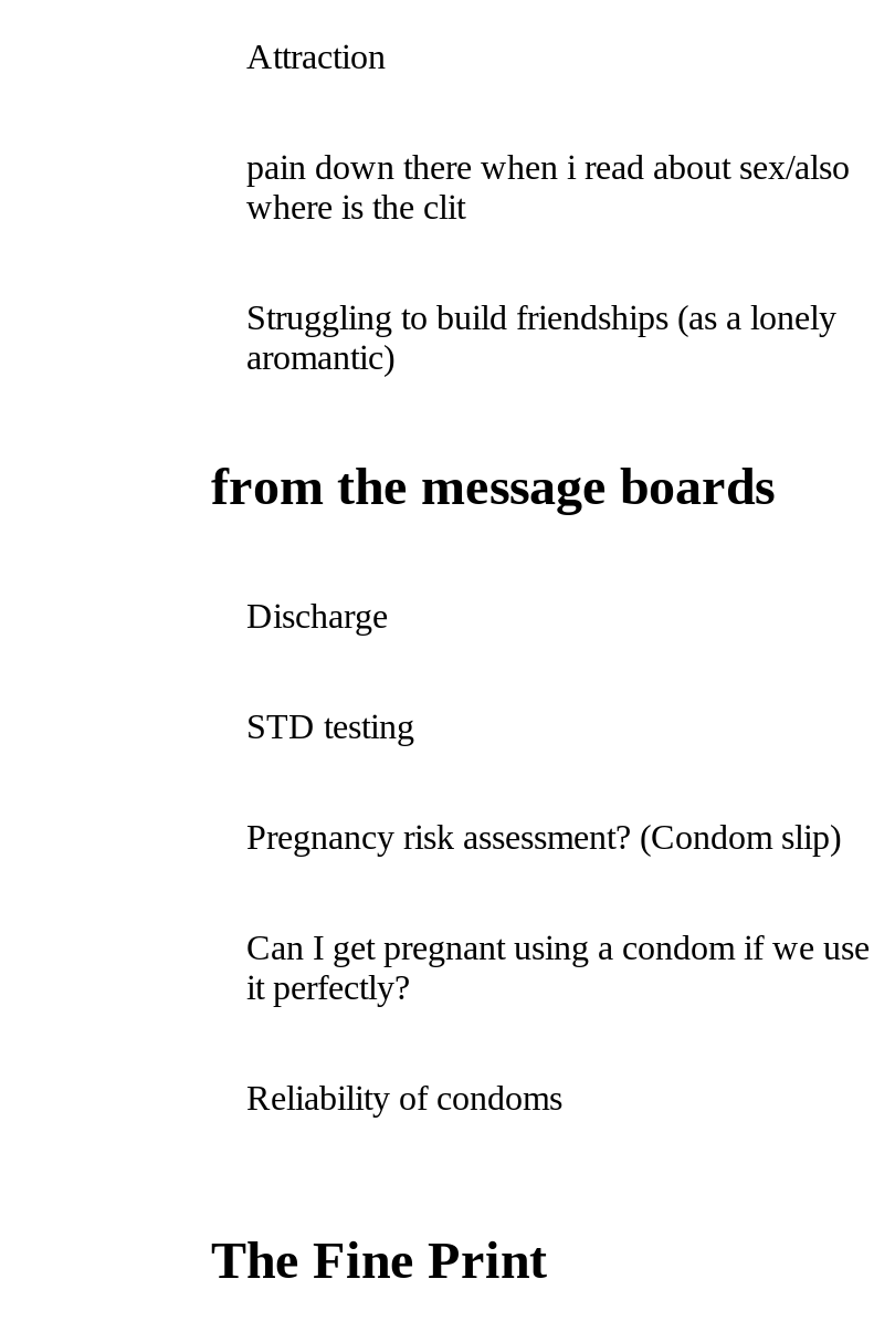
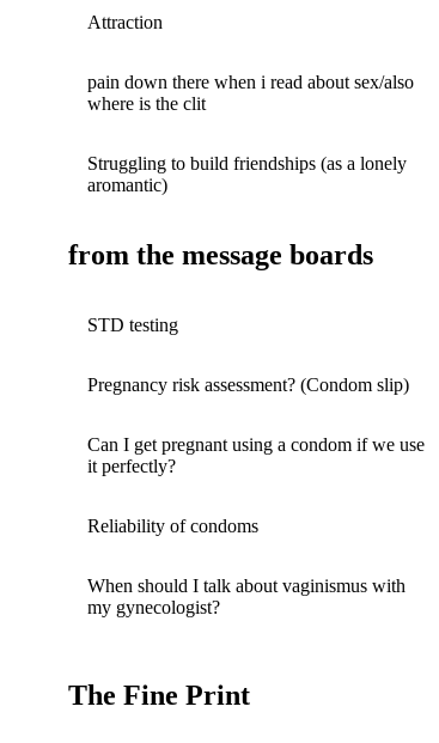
- Discharge

moved up: STD testing | Pregnancy risk assessment? (Condom slip) | Can I get pregnant using a condom if we use | it perfectly? | Reliability of condoms

+ When should I talk about vaginismus with
+ my gynecologist?
